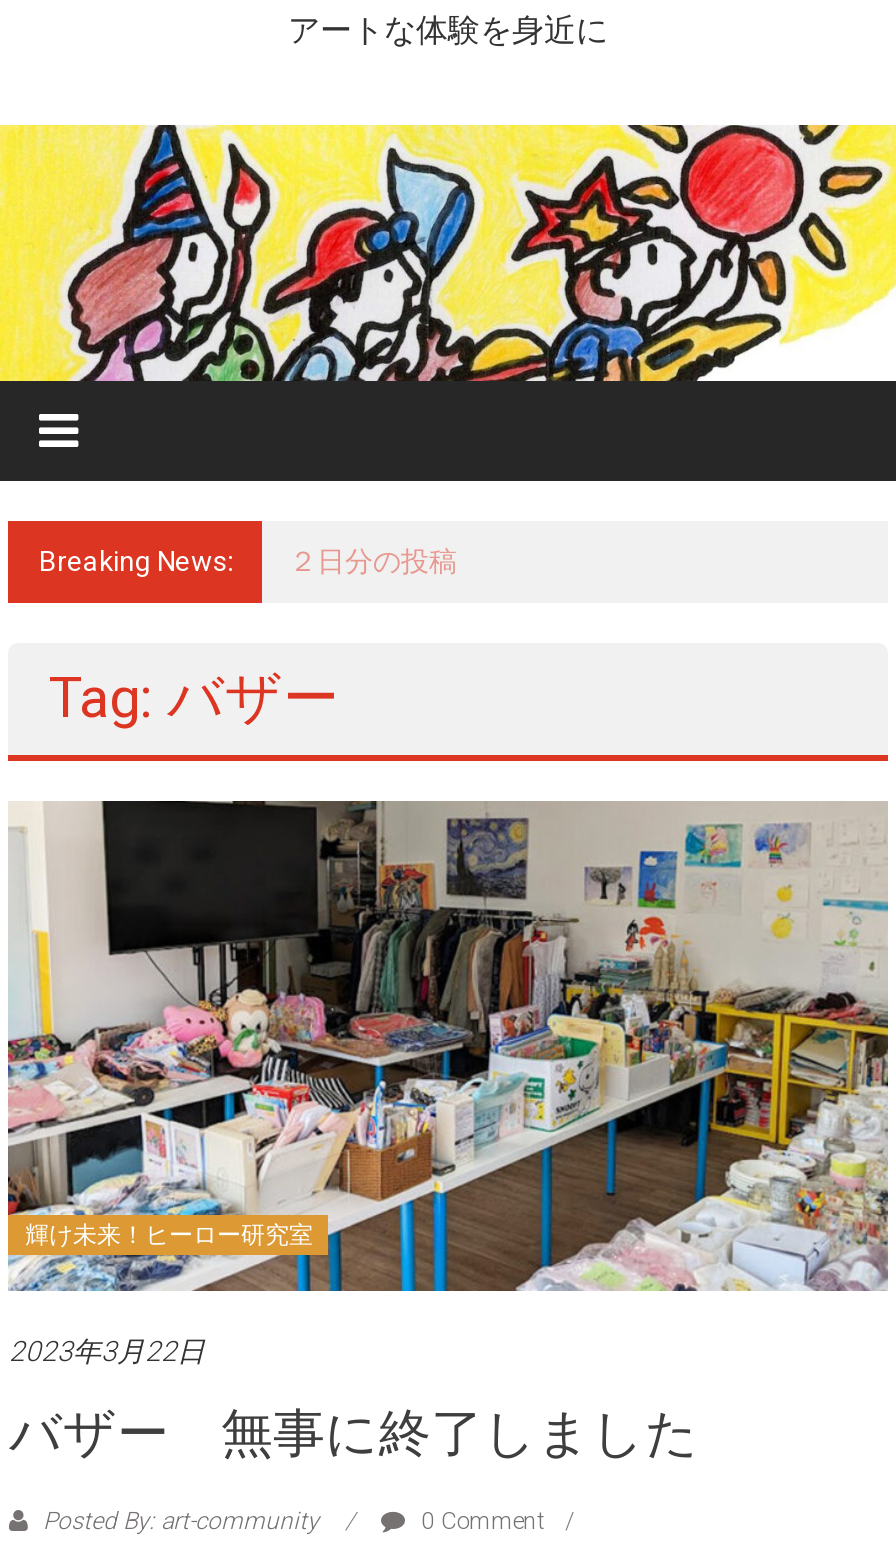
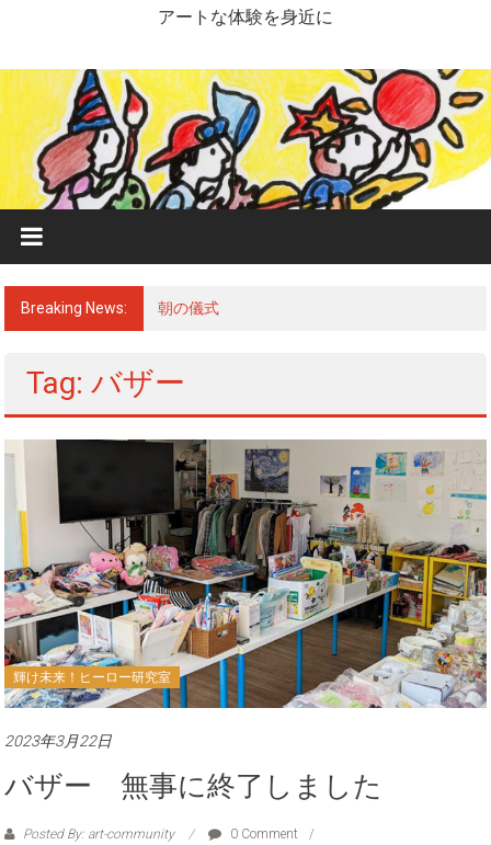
- ２日分の投稿
+ 朝の儀式
